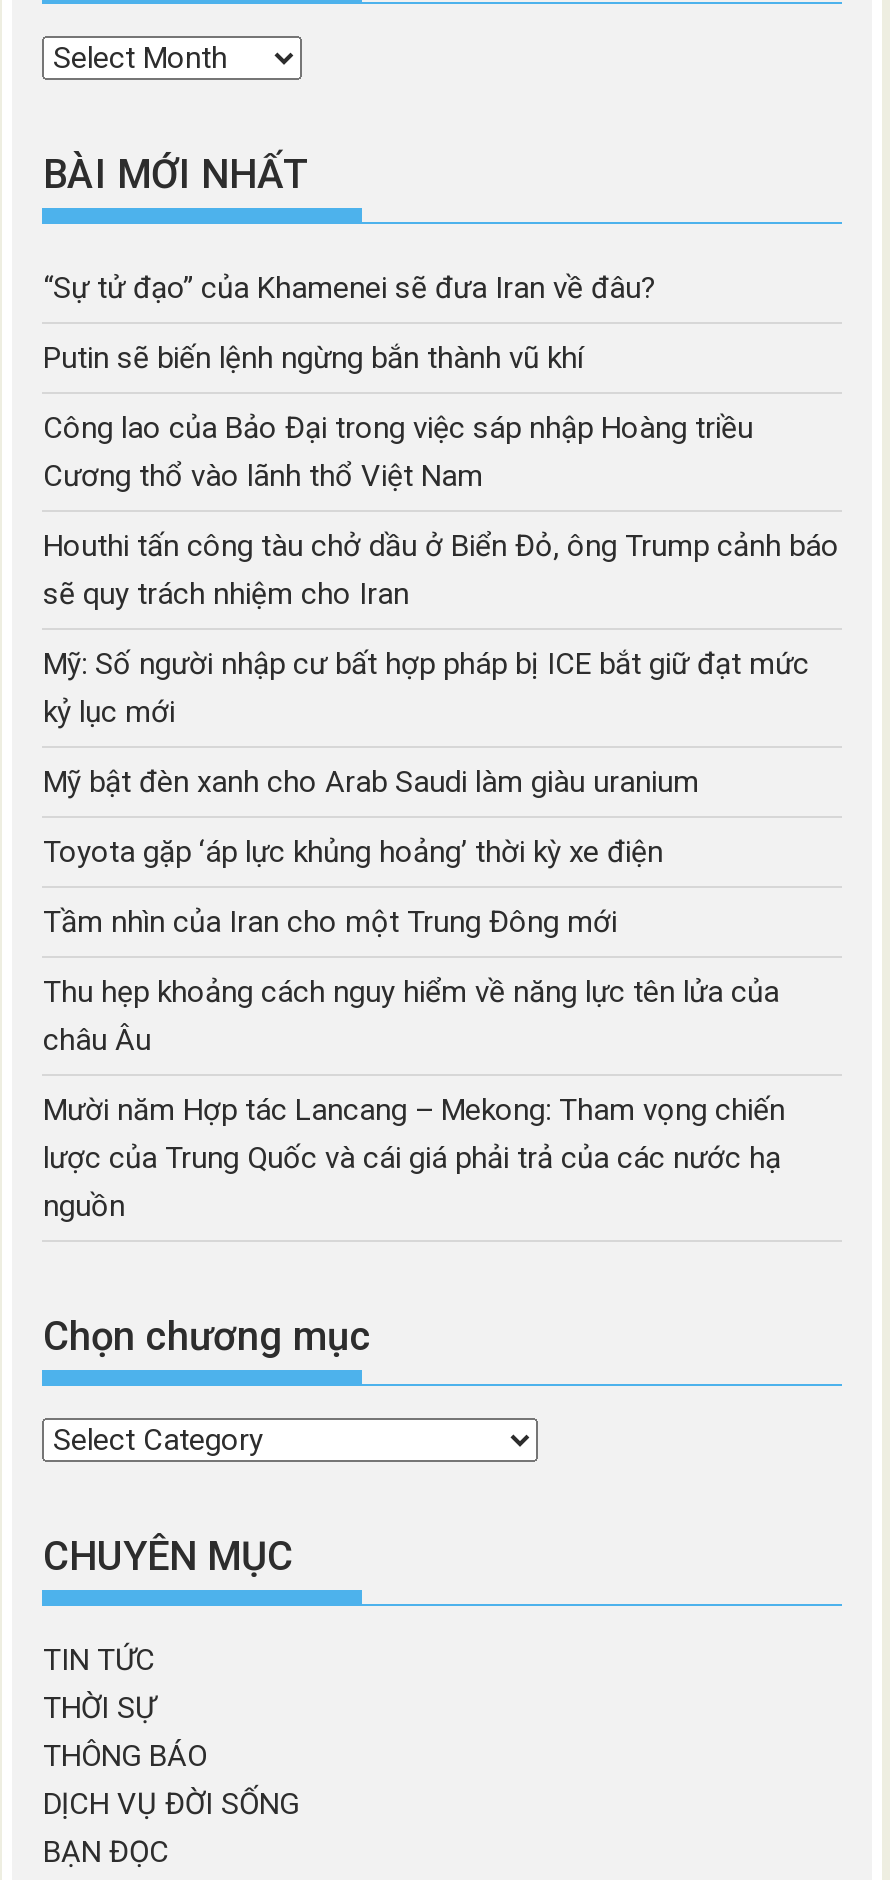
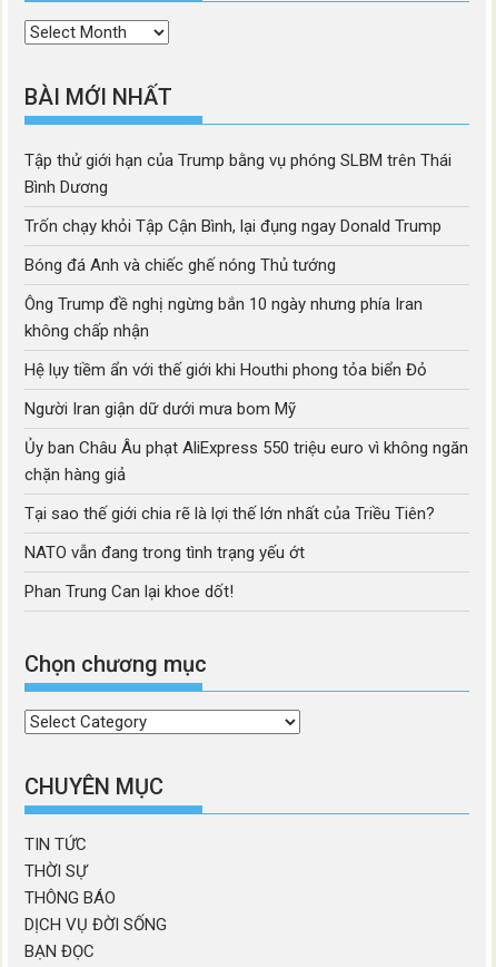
- “Sự tử đạo” của Khamenei sẽ đưa Iran về đâu?
+ Tập thử giới hạn của Trump bằng vụ phóng SLBM trên Thái
+ Bình Dương

- Putin sẽ biến lệnh ngừng bắn thành vũ khí
+ Trốn chạy khỏi Tập Cận Bình, lại đụng ngay Donald Trump

- Công lao của Bảo Đại trong việc sáp nhập Hoàng triều
- Cương thổ vào lãnh thổ Việt Nam
+ Bóng đá Anh và chiếc ghế nóng Thủ tướng

- Houthi tấn công tàu chở dầu ở Biển Đỏ, ông Trump cảnh báo
- sẽ quy trách nhiệm cho Iran
+ Ông Trump đề nghị ngừng bắn 10 ngày nhưng phía Iran
+ không chấp nhận

- Mỹ: Số người nhập cư bất hợp pháp bị ICE bắt giữ đạt mức
- kỷ lục mới
+ Hệ lụy tiềm ẩn với thế giới khi Houthi phong tỏa biển Đỏ

- Mỹ bật đèn xanh cho Arab Saudi làm giàu uranium
+ Người Iran giận dữ dưới mưa bom Mỹ

- Toyota gặp ‘áp lực khủng hoảng’ thời kỳ xe điện
+ Ủy ban Châu Âu phạt AliExpress 550 triệu euro vì không ngăn
+ chặn hàng giả

- Tầm nhìn của Iran cho một Trung Đông mới
+ Tại sao thế giới chia rẽ là lợi thế lớn nhất của Triều Tiên?

- Thu hẹp khoảng cách nguy hiểm về năng lực tên lửa của
- châu Âu
+ NATO vẫn đang trong tình trạng yếu ớt

- Mười năm Hợp tác Lancang – Mekong: Tham vọng chiến
- lược của Trung Quốc và cái giá phải trả của các nước hạ
- nguồn
+ Phan Trung Can lại khoe dốt!
